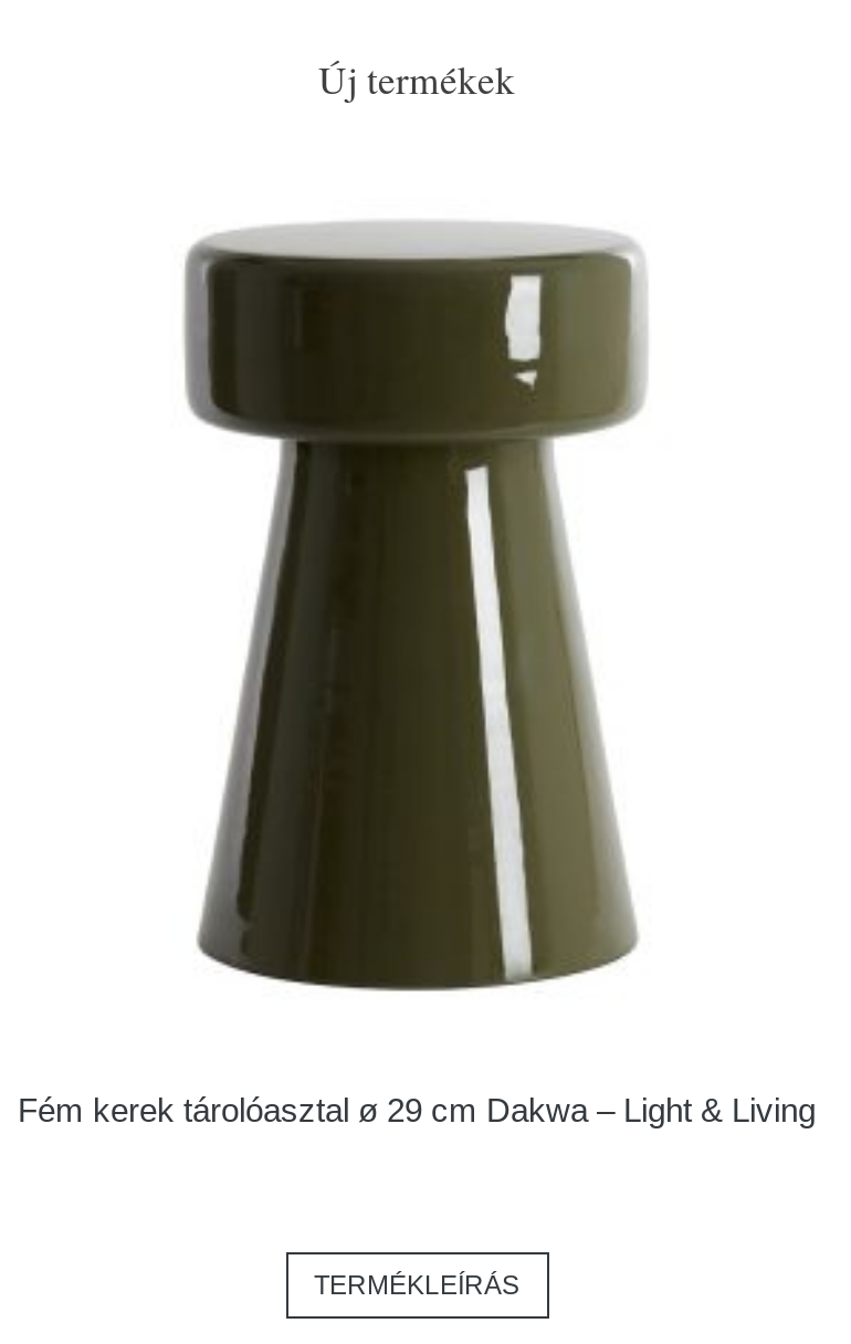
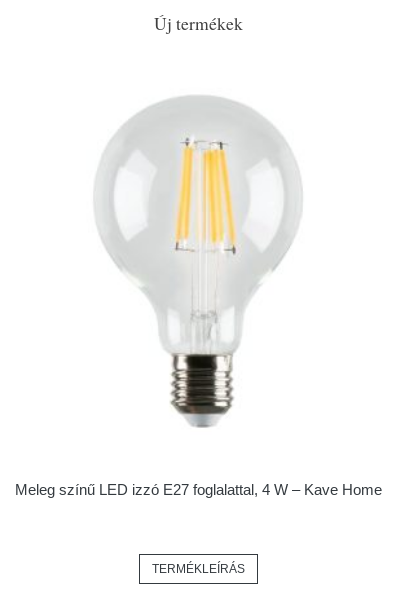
- [image]
+ [image]

- Fém kerek tárolóasztal ø 29 cm Dakwa – Light & Living
+ Meleg színű LED izzó E27 foglalattal, 4 W – Kave Home
